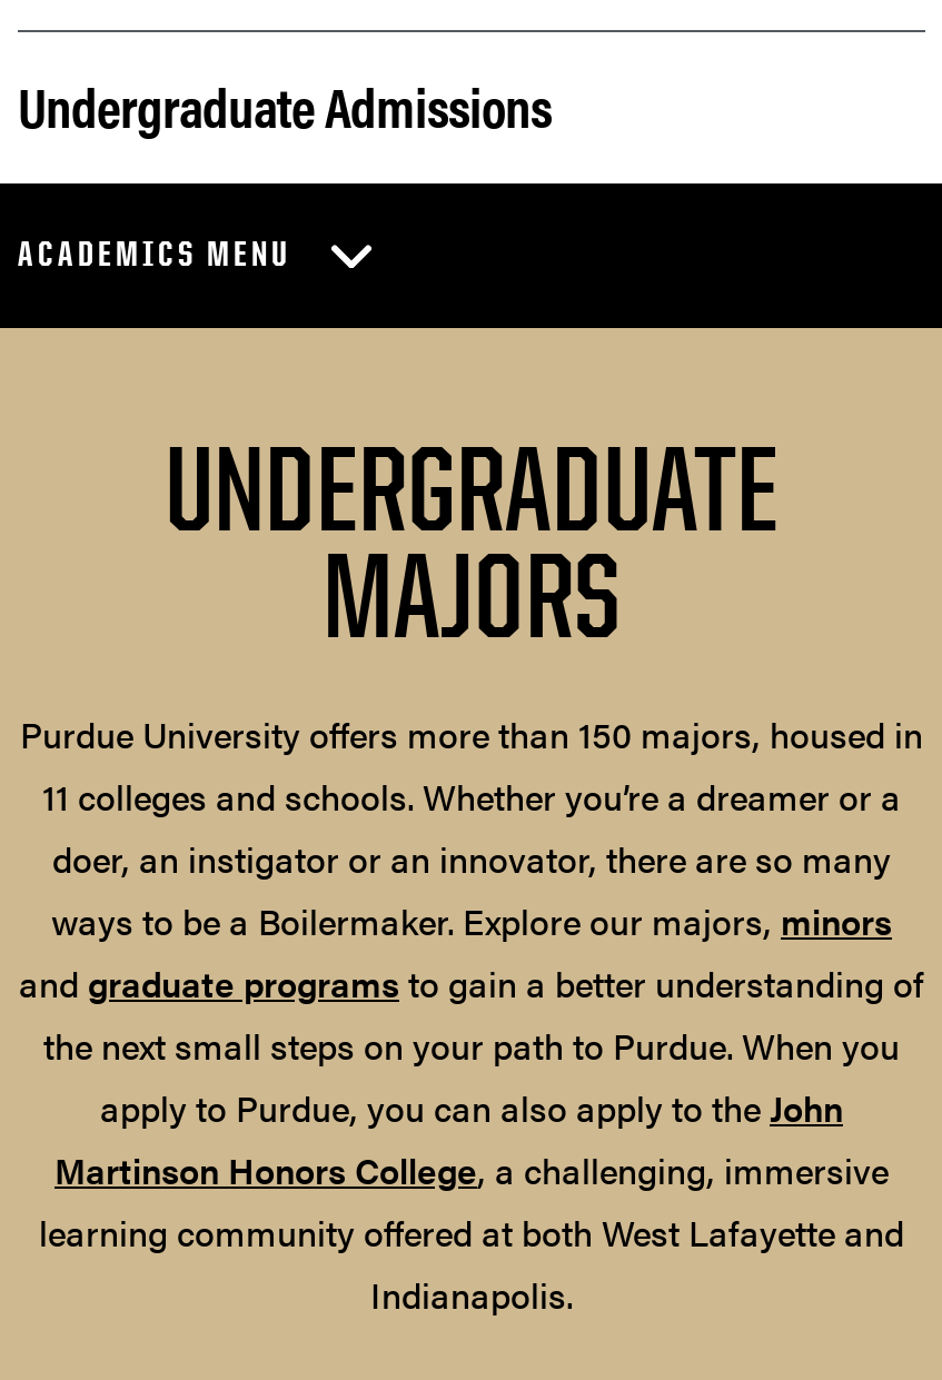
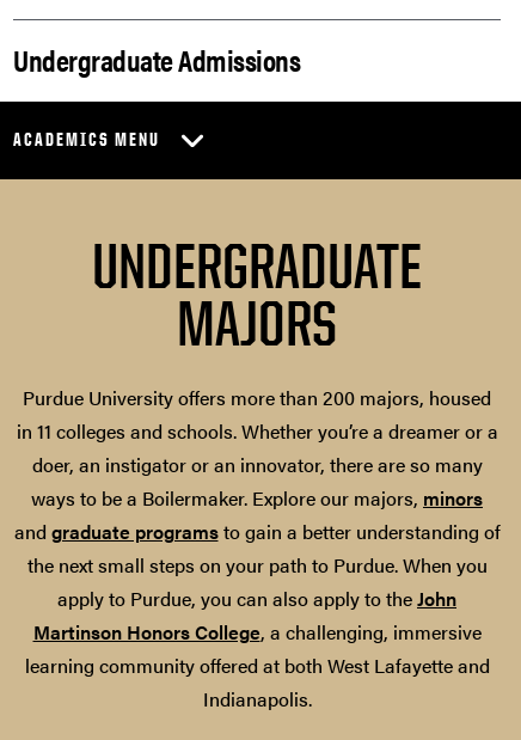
- Purdue University offers more than 150 majors, housed in
- 11 colleges and schools. Whether you’re a dreamer or a
+ Purdue University offers more than 200 majors, housed
+ in 11 colleges and schools. Whether you’re a dreamer or a
